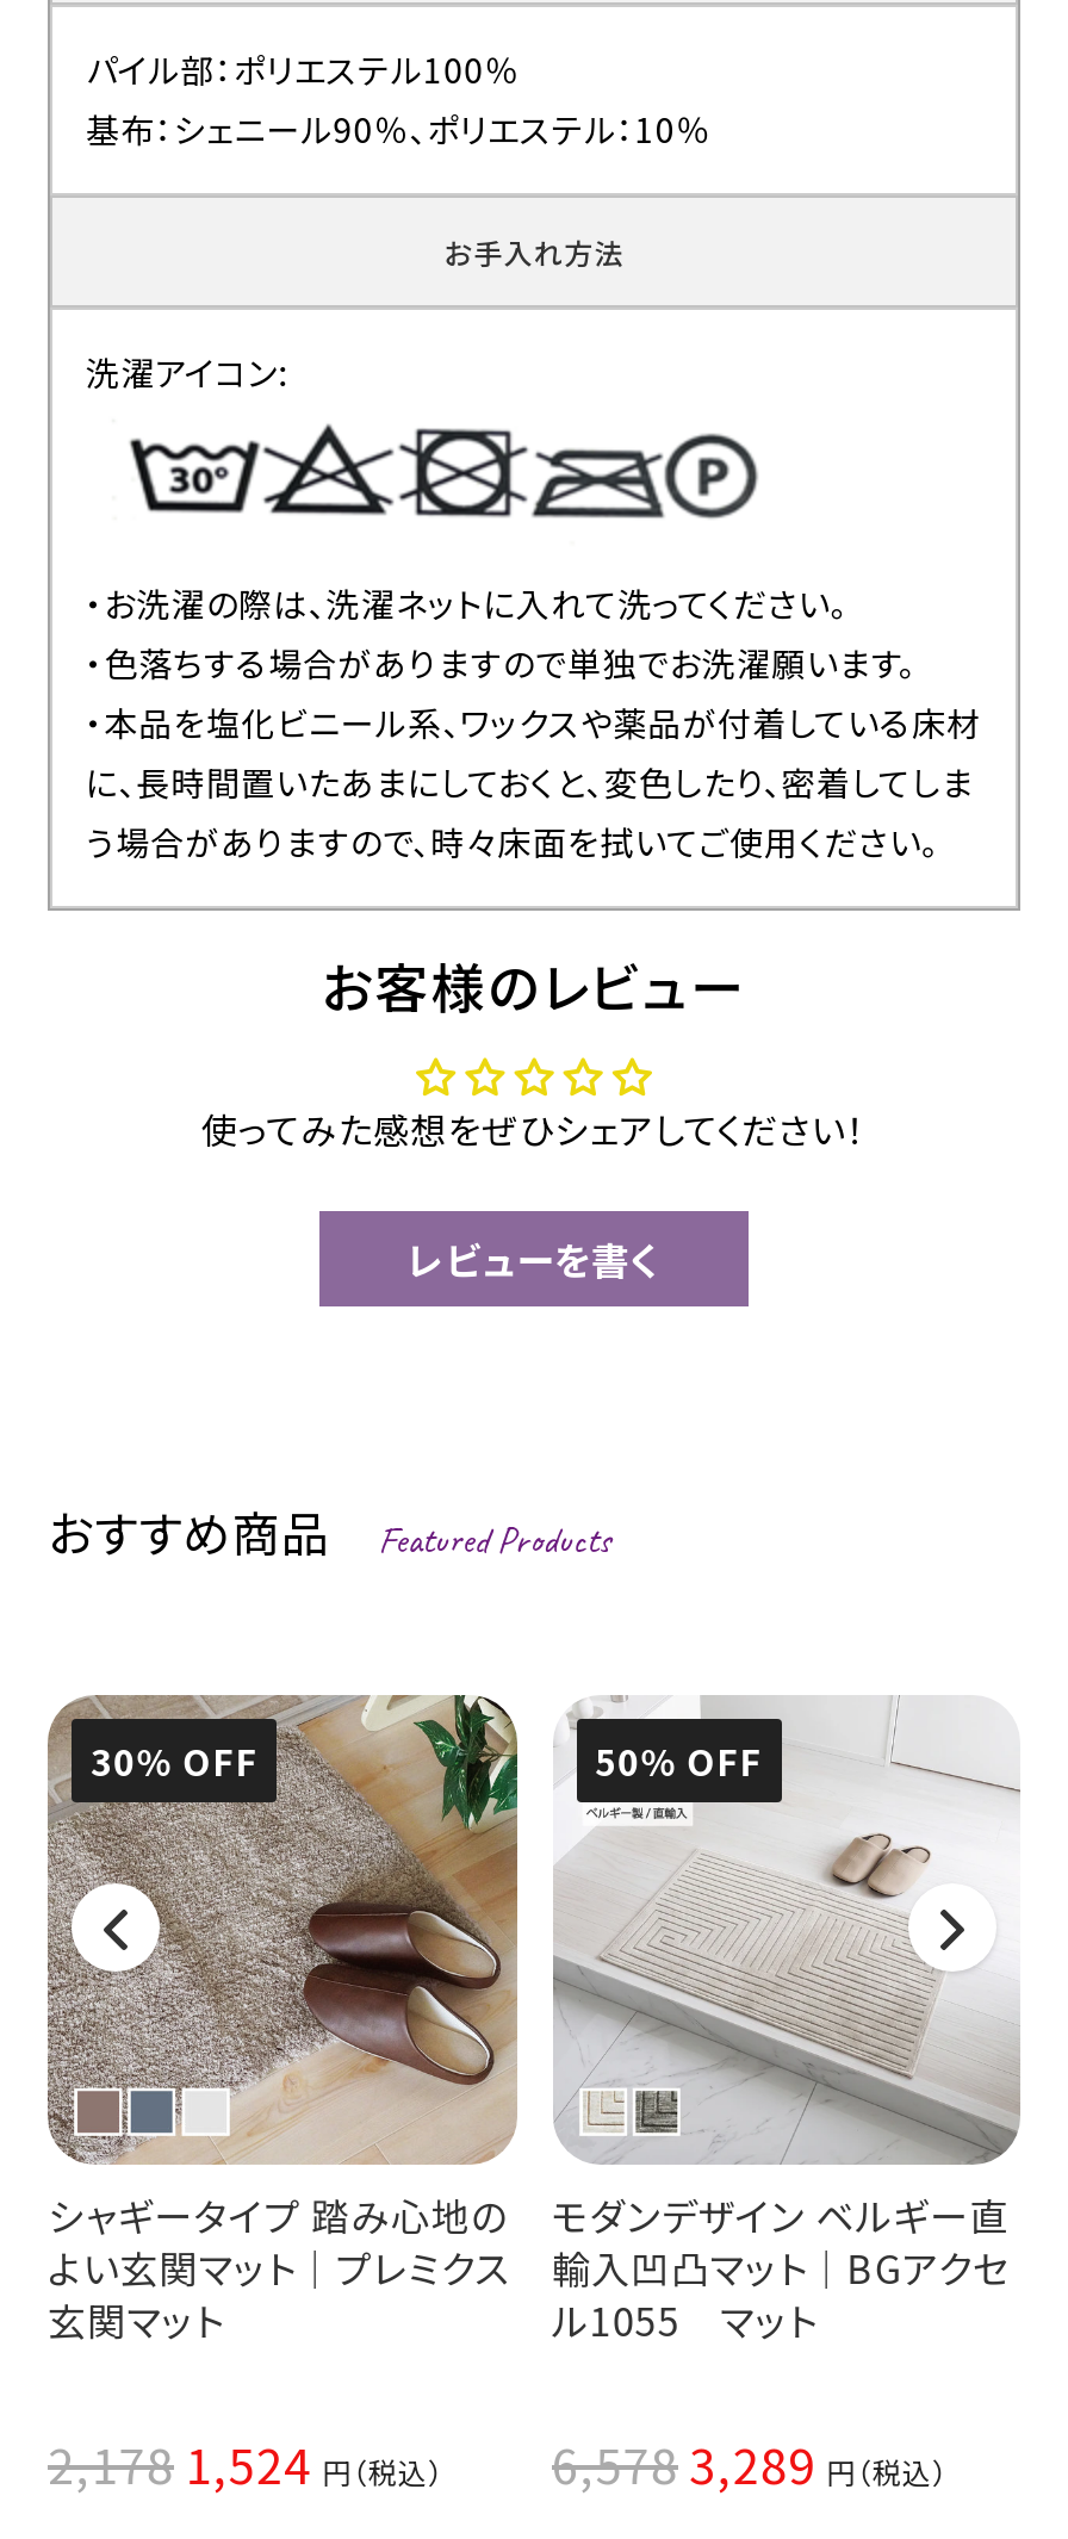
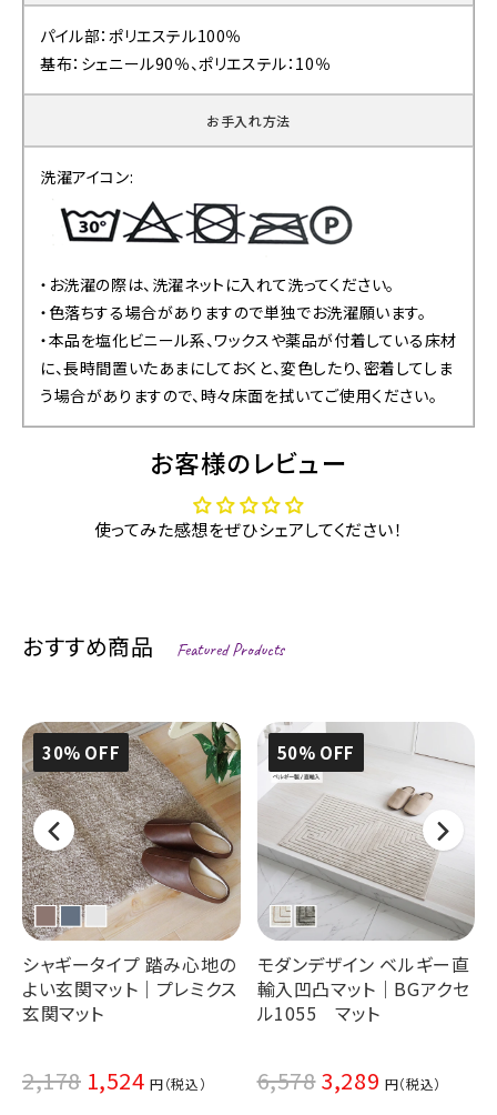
- レビューを書く
